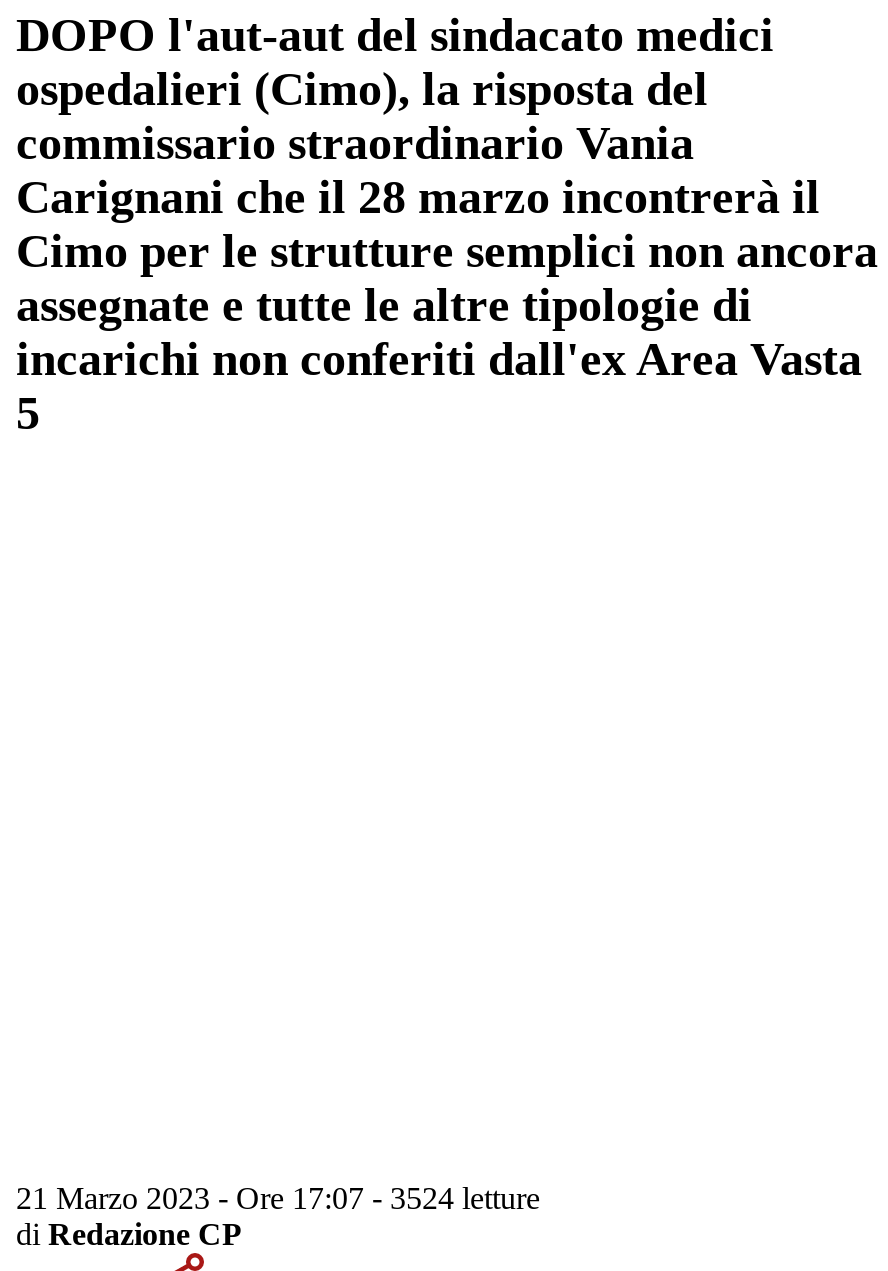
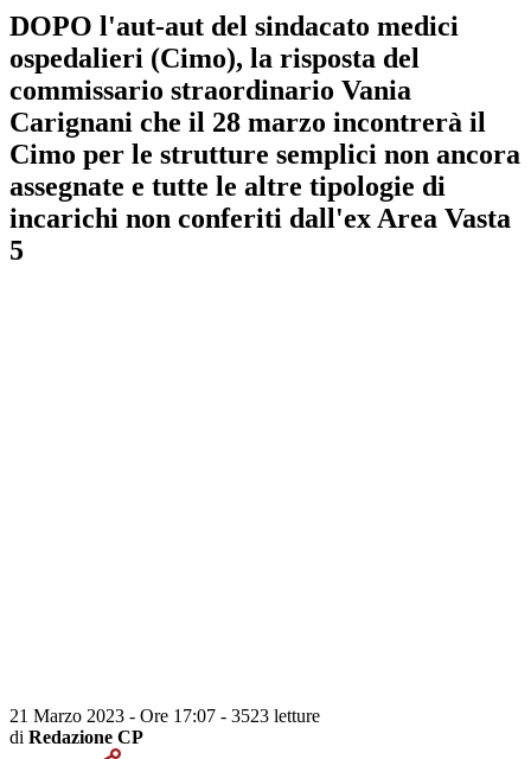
- 21 Marzo 2023 - Ore 17:07 - 3524 letture
+ 21 Marzo 2023 - Ore 17:07 - 3523 letture
